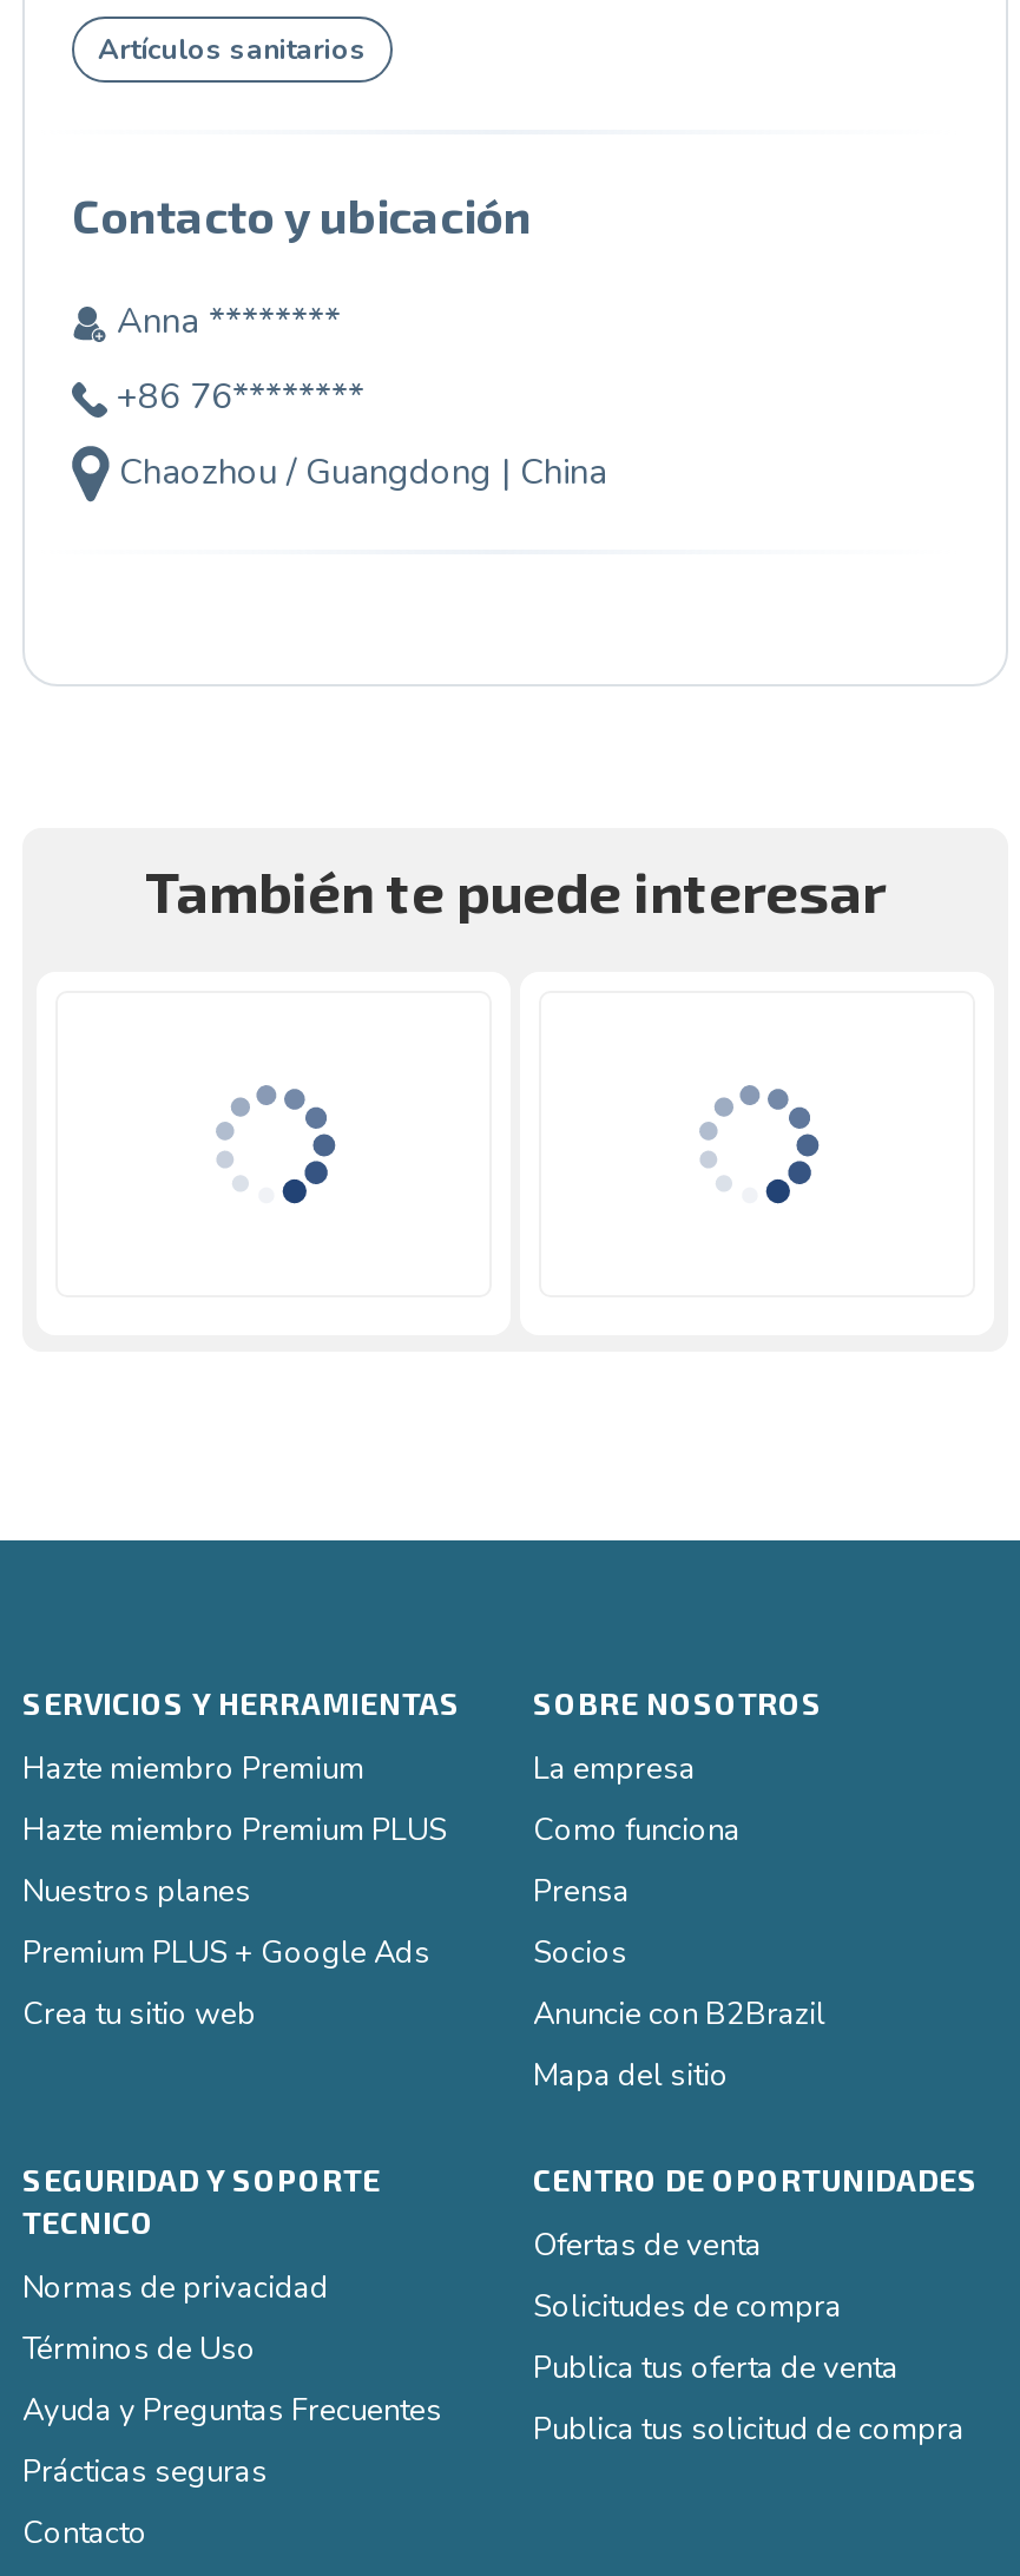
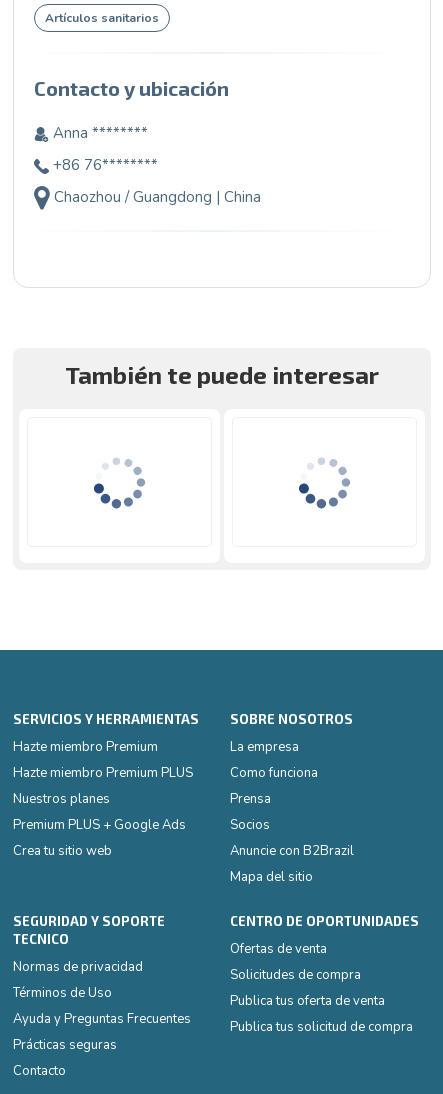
- [image]
+ [image]

- [image]
+ [image]
